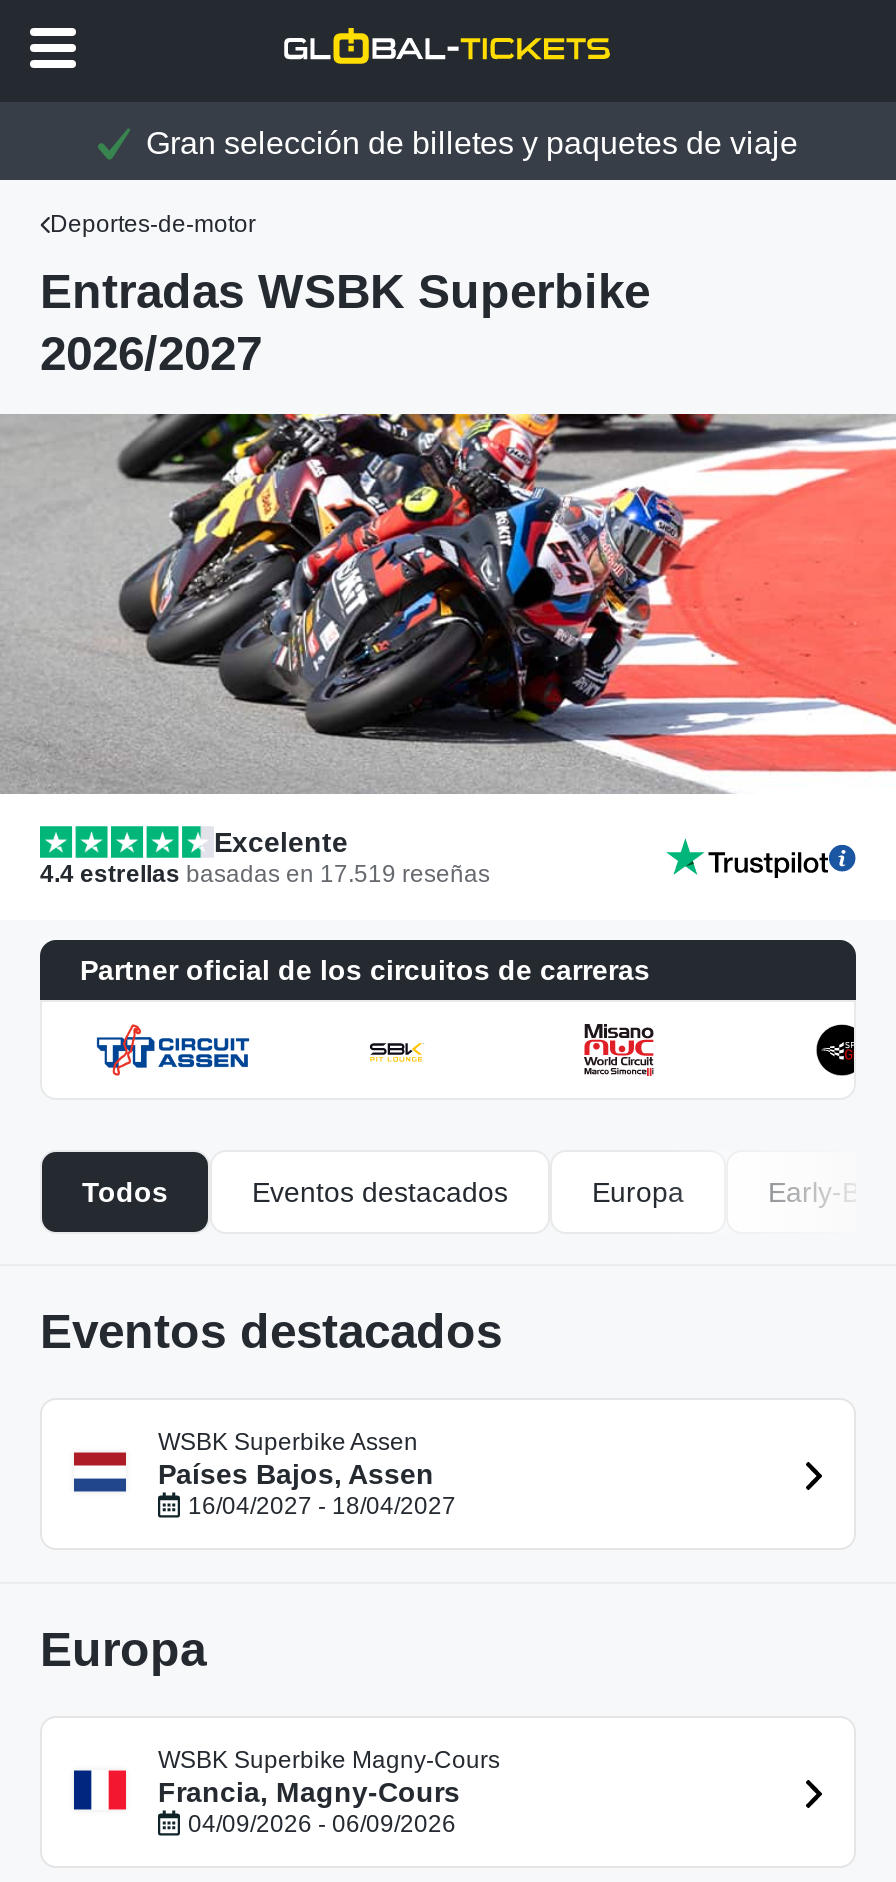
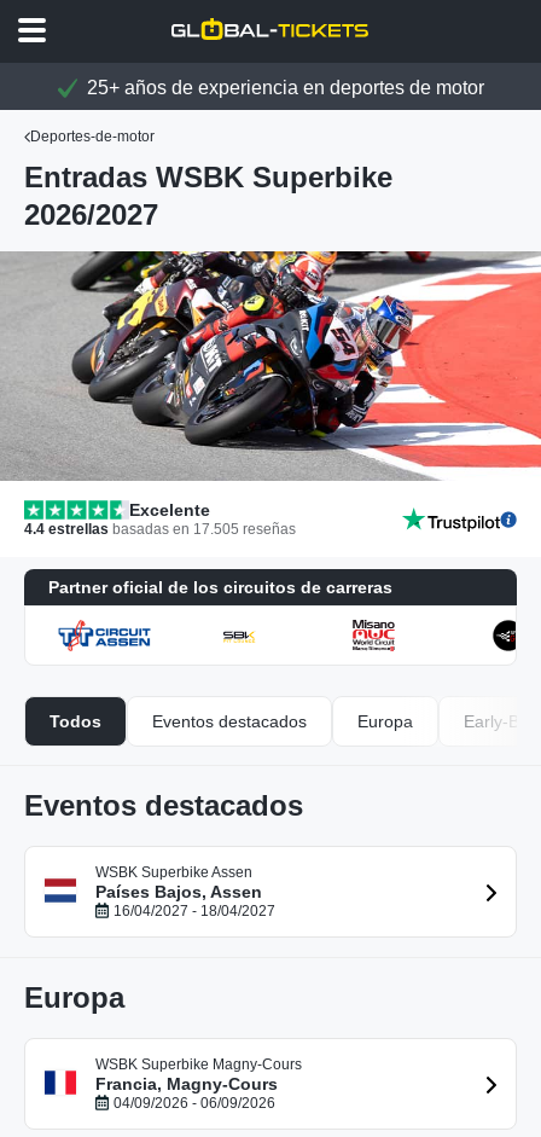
- Gran selección de billetes y paquetes de viaje
+ 25+ años de experiencia en deportes de motor

- 4.4 estrellas basadas en 17.519 reseñas
+ 4.4 estrellas basadas en 17.505 reseñas
